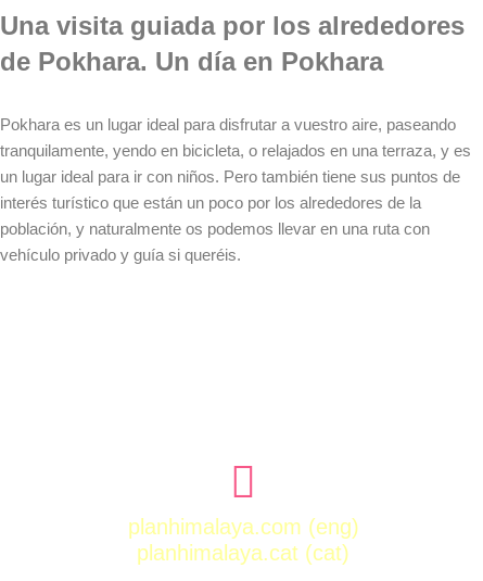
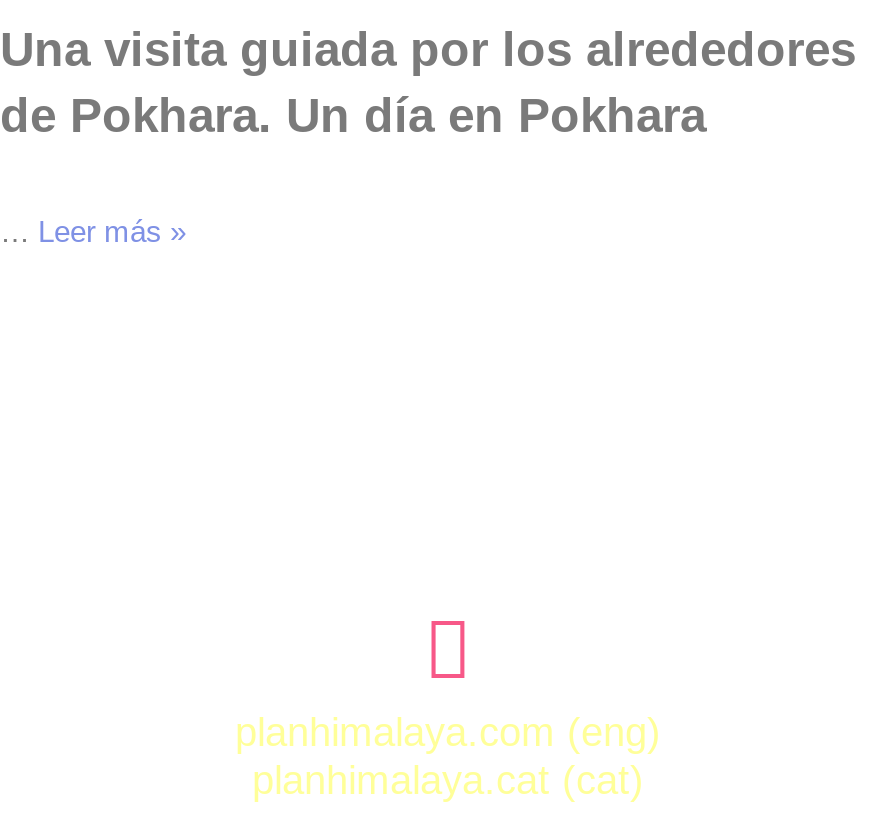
- Pokhara es un lugar ideal para disfrutar a vuestro aire, paseando
- tranquilamente, yendo en bicicleta, o relajados en una terraza, y es
- un lugar ideal para ir con niños. Pero también tiene sus puntos de
- interés turístico que están un poco por los alrededores de la
- población, y naturalmente os podemos llevar en una ruta con
- vehículo privado y guía si queréis.
+ … Leer más »
